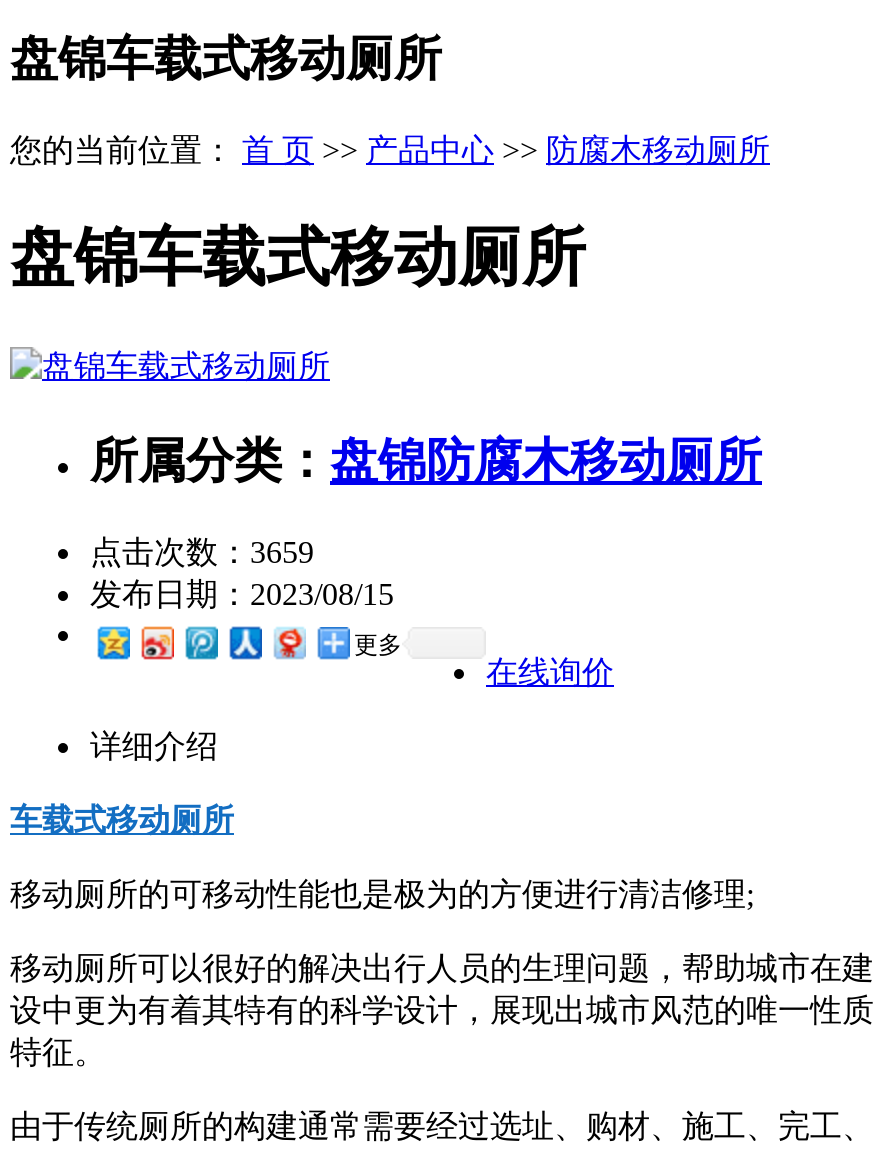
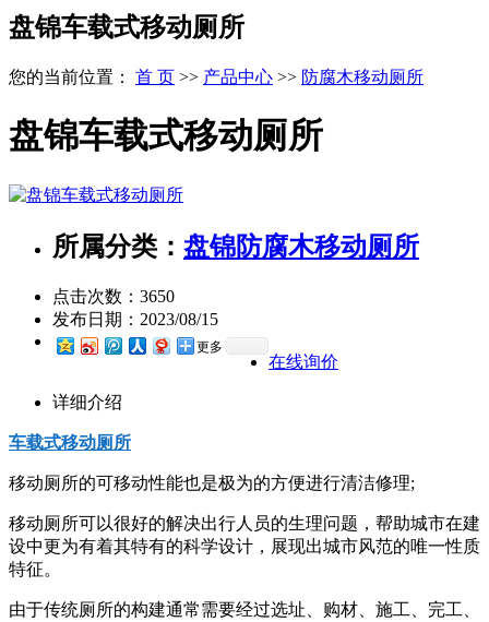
- 点击次数：3659
+ 点击次数：3650
